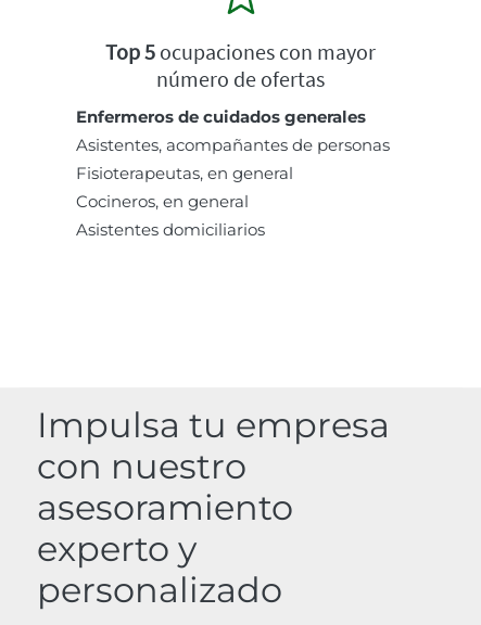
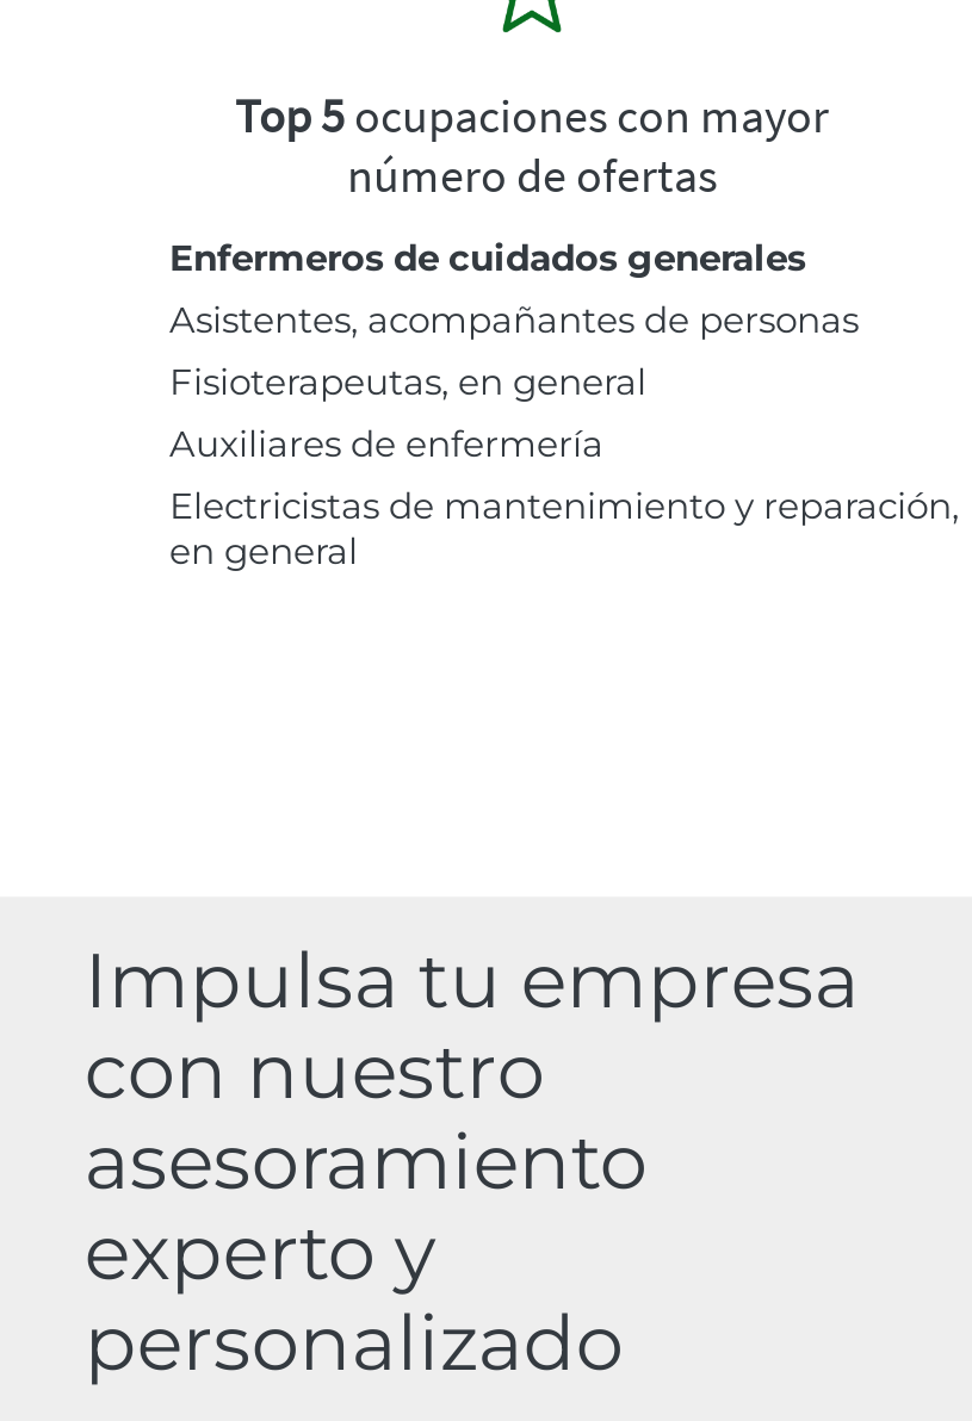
- Cocineros, en general
- Asistentes domiciliarios
+ Auxiliares de enfermería
+ Electricistas de mantenimiento y reparación,
+ en general
